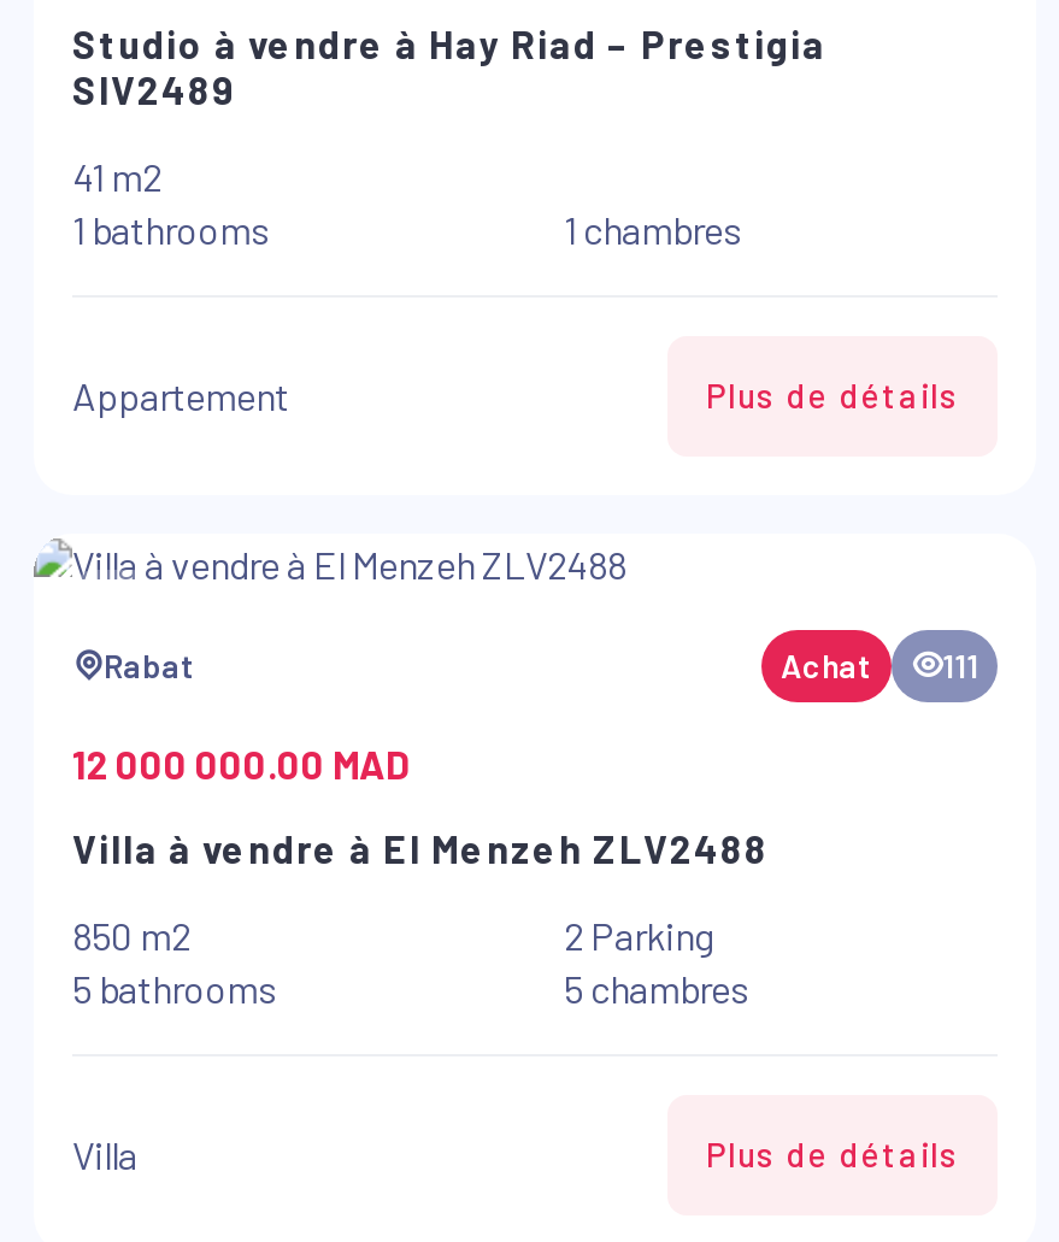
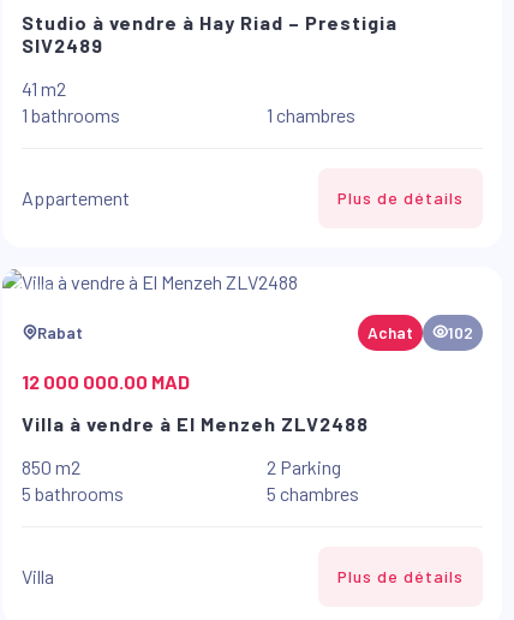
- Achat 111
+ Achat 102
